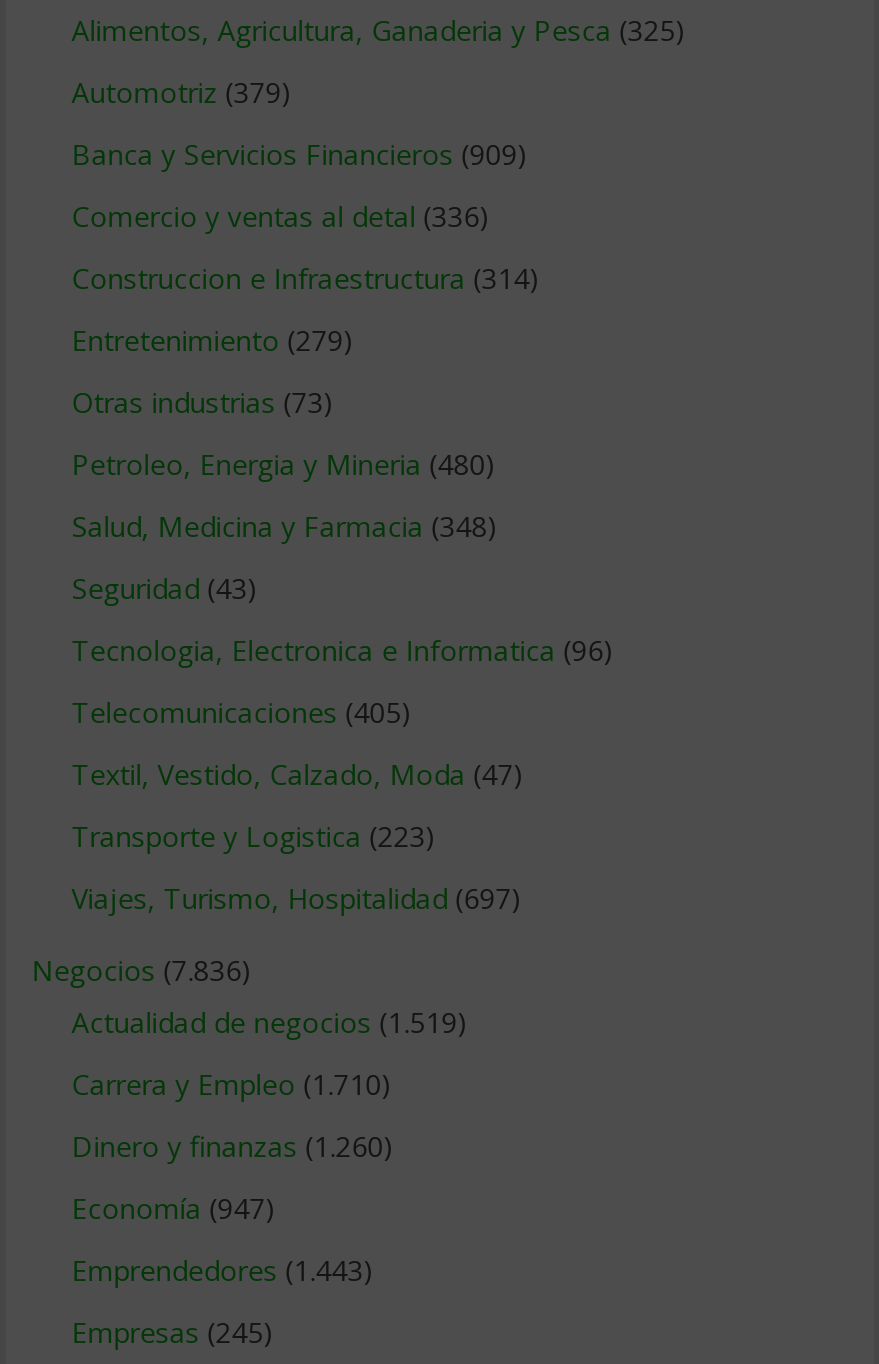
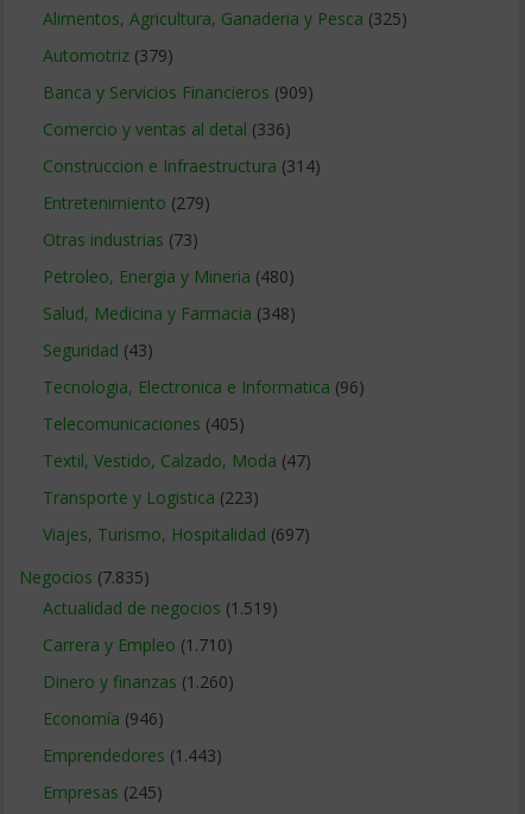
- Negocios (7.836)
+ Negocios (7.835)

- Economía (947)
+ Economía (946)
